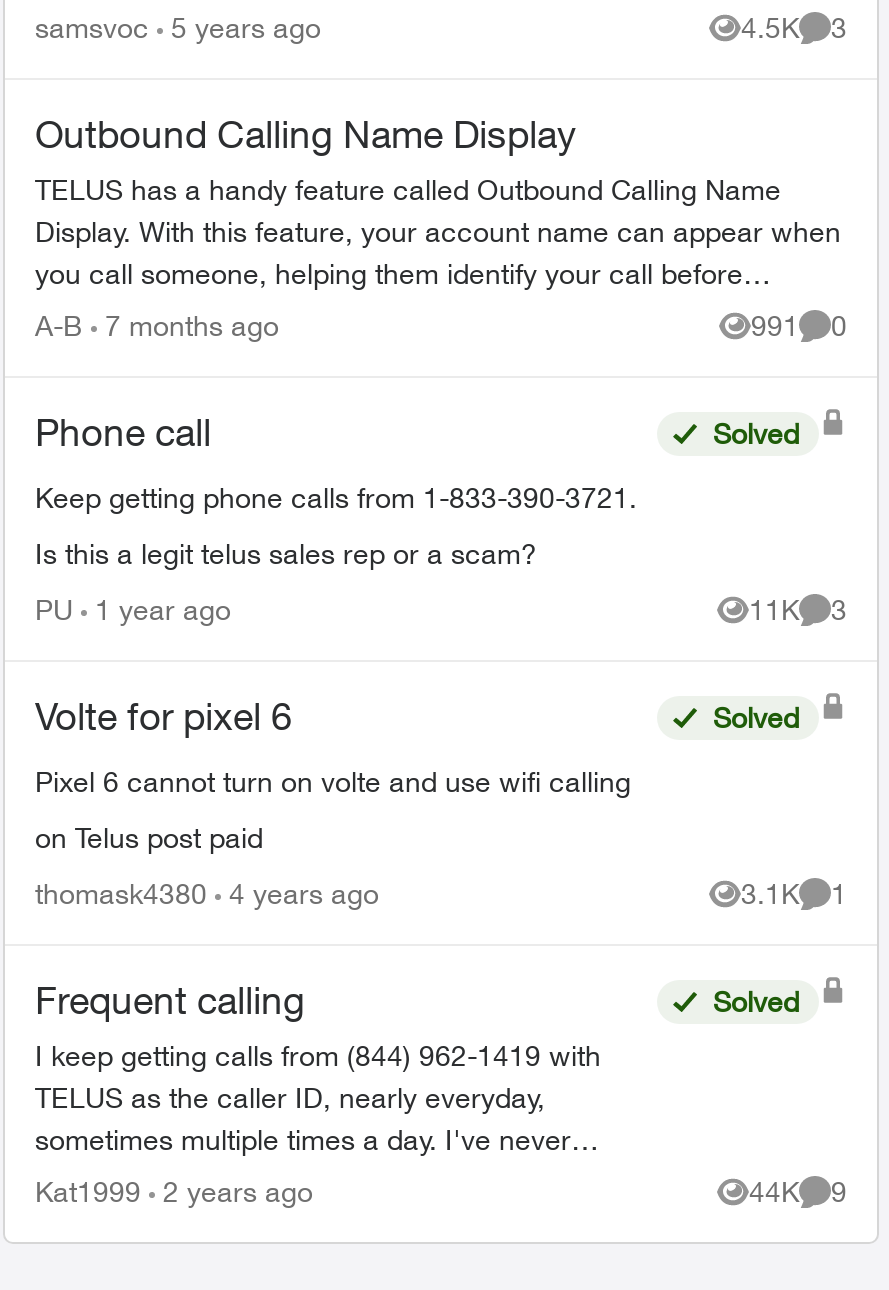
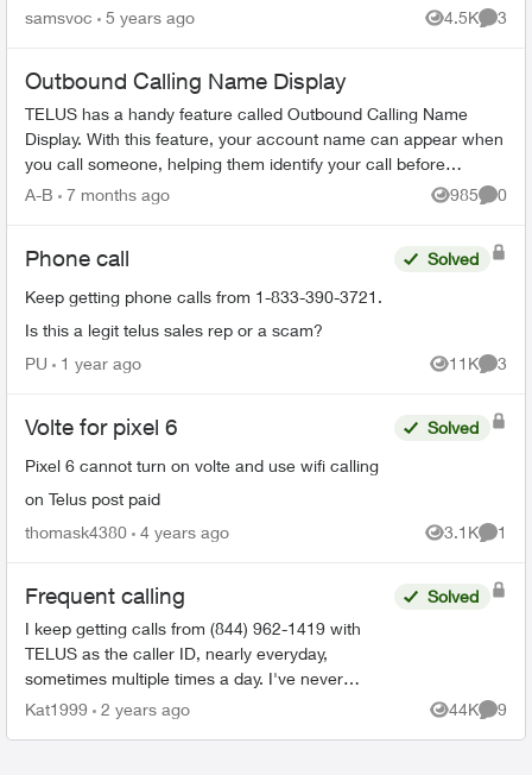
- 991 0
+ 985 0
